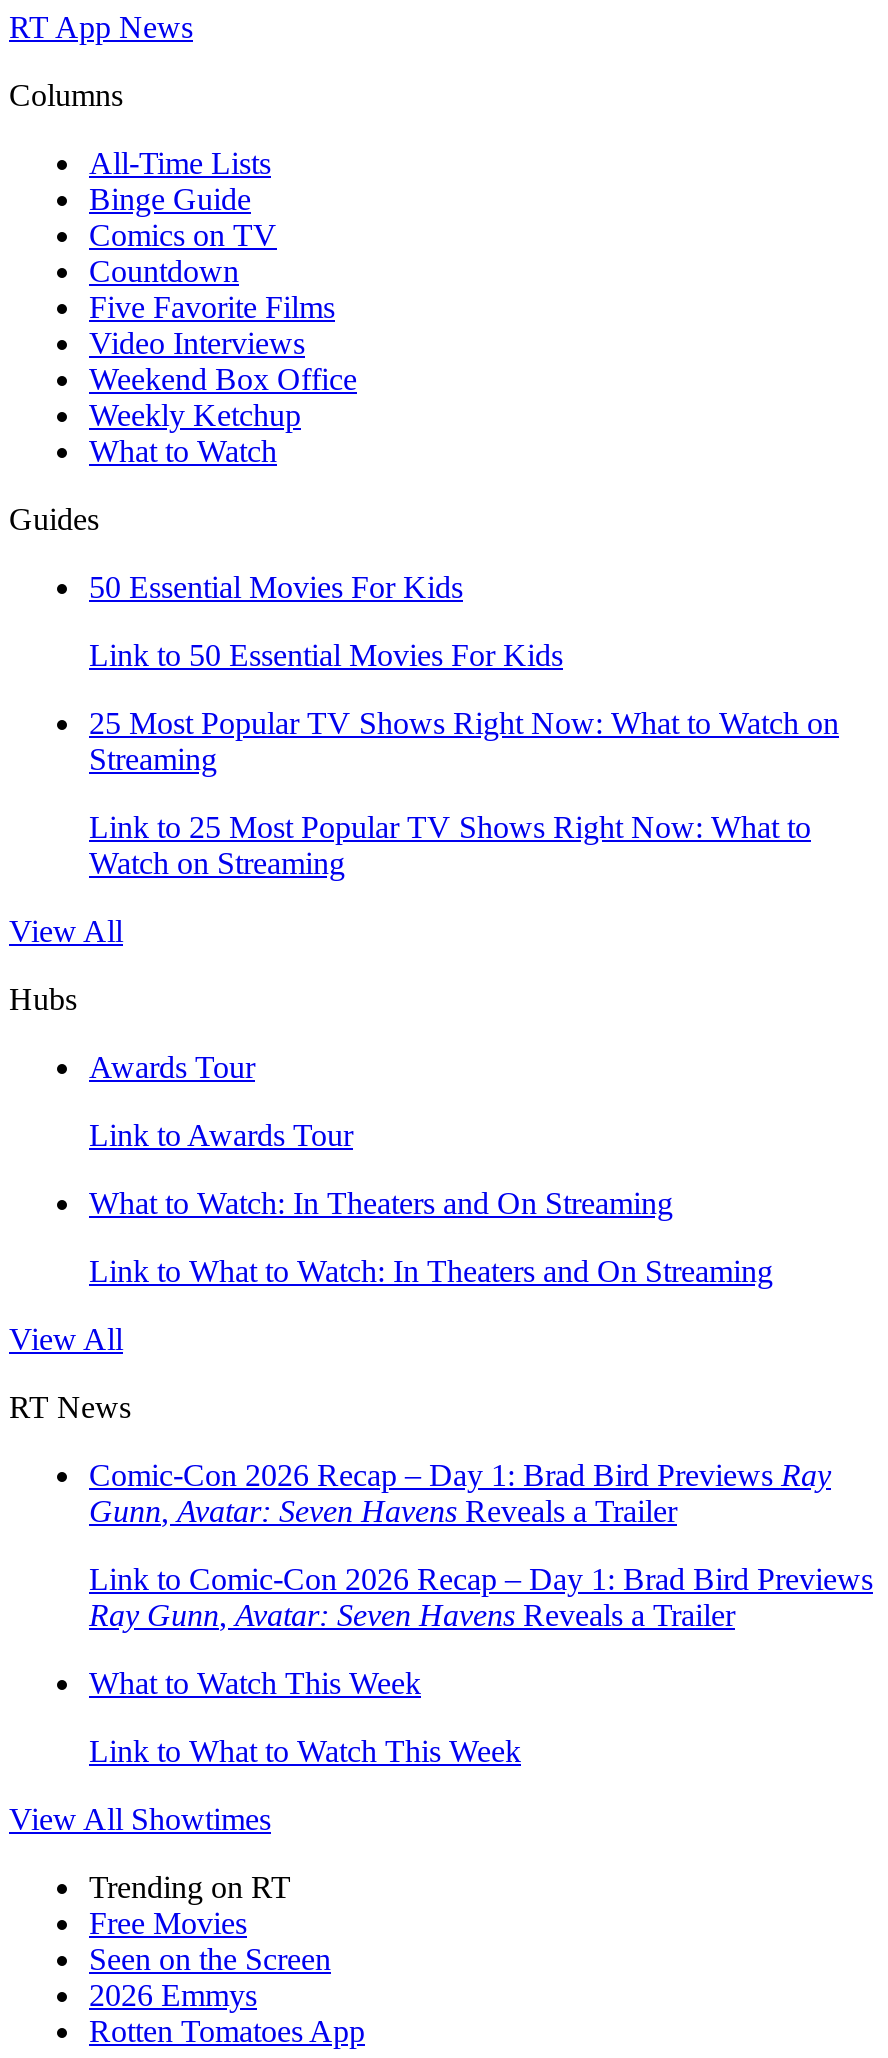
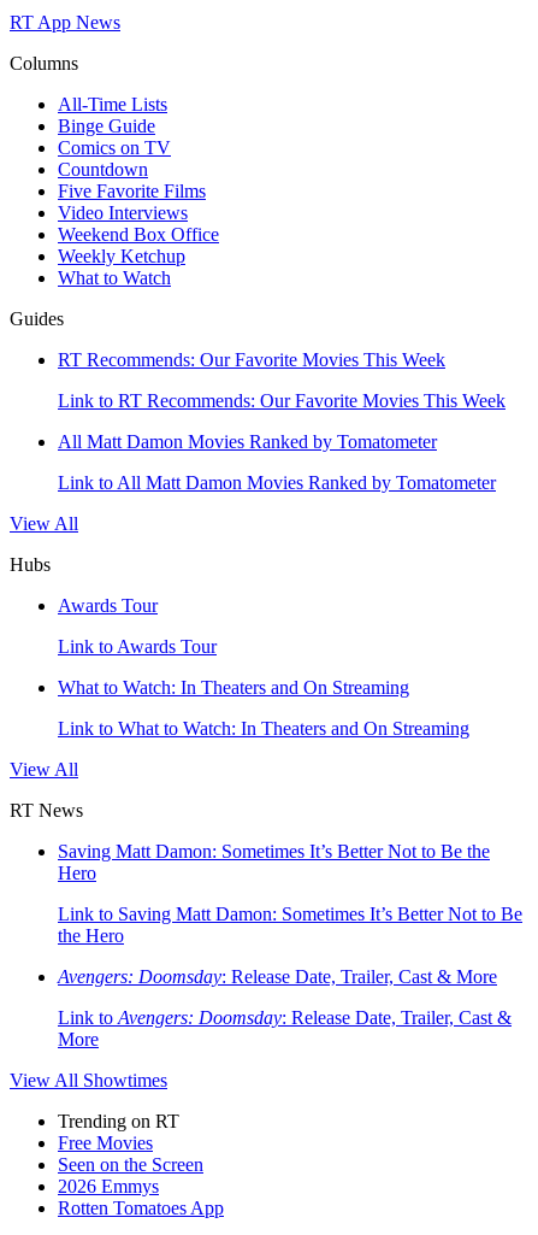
- 50 Essential Movies For Kids
+ RT Recommends: Our Favorite Movies This Week

- Link to 50 Essential Movies For Kids
+ Link to RT Recommends: Our Favorite Movies This Week

- 25 Most Popular TV Shows Right Now: What to Watch on
- Streaming
+ All Matt Damon Movies Ranked by Tomatometer

- Link to 25 Most Popular TV Shows Right Now: What to
- Watch on Streaming
+ Link to All Matt Damon Movies Ranked by Tomatometer

moved up: View All | Hubs | Awards Tour | Link to Awards Tour | What to Watch: In Theaters and On Streaming | Link to What to Watch: In Theaters and On Streaming | View All | RT News

- Comic-Con 2026 Recap – Day 1: Brad Bird Previews Ray
- Gunn, Avatar: Seven Havens Reveals a Trailer
+ Saving Matt Damon: Sometimes It’s Better Not to Be the
+ Hero

- Link to Comic-Con 2026 Recap – Day 1: Brad Bird Previews
- Ray Gunn, Avatar: Seven Havens Reveals a Trailer
+ Link to Saving Matt Damon: Sometimes It’s Better Not to Be
+ the Hero

- What to Watch This Week
+ Avengers: Doomsday: Release Date, Trailer, Cast & More

- Link to What to Watch This Week
+ Link to Avengers: Doomsday: Release Date, Trailer, Cast &
+ More
